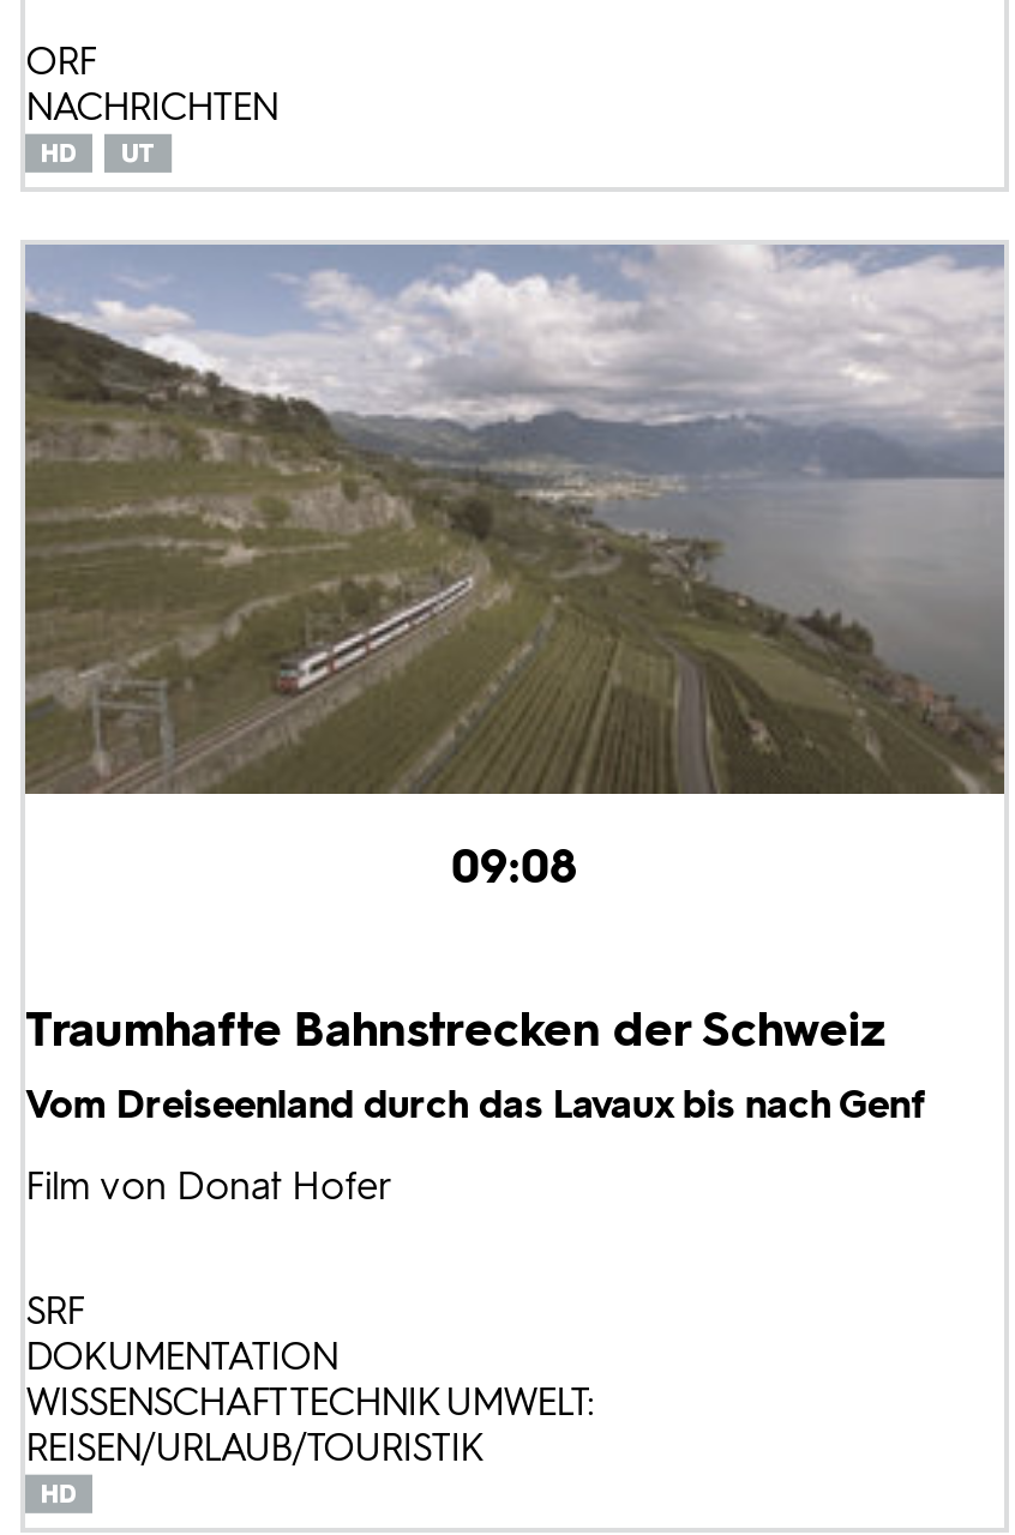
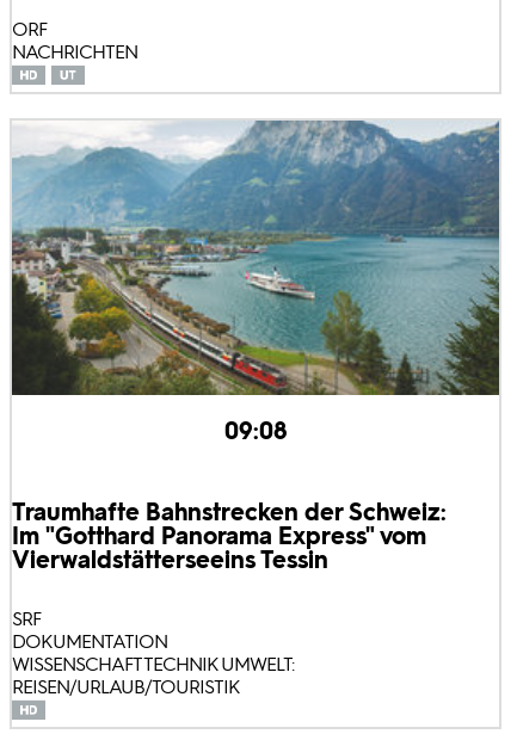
- [image]
+ [image]

- Traumhafte Bahnstrecken der Schweiz
- Vom Dreiseenland durch das Lavaux bis nach Genf
- Film von Donat Hofer
+ Traumhafte Bahnstrecken der Schweiz:
+ Im "Gotthard Panorama Express" vom
+ Vierwaldstätterseeins Tessin
